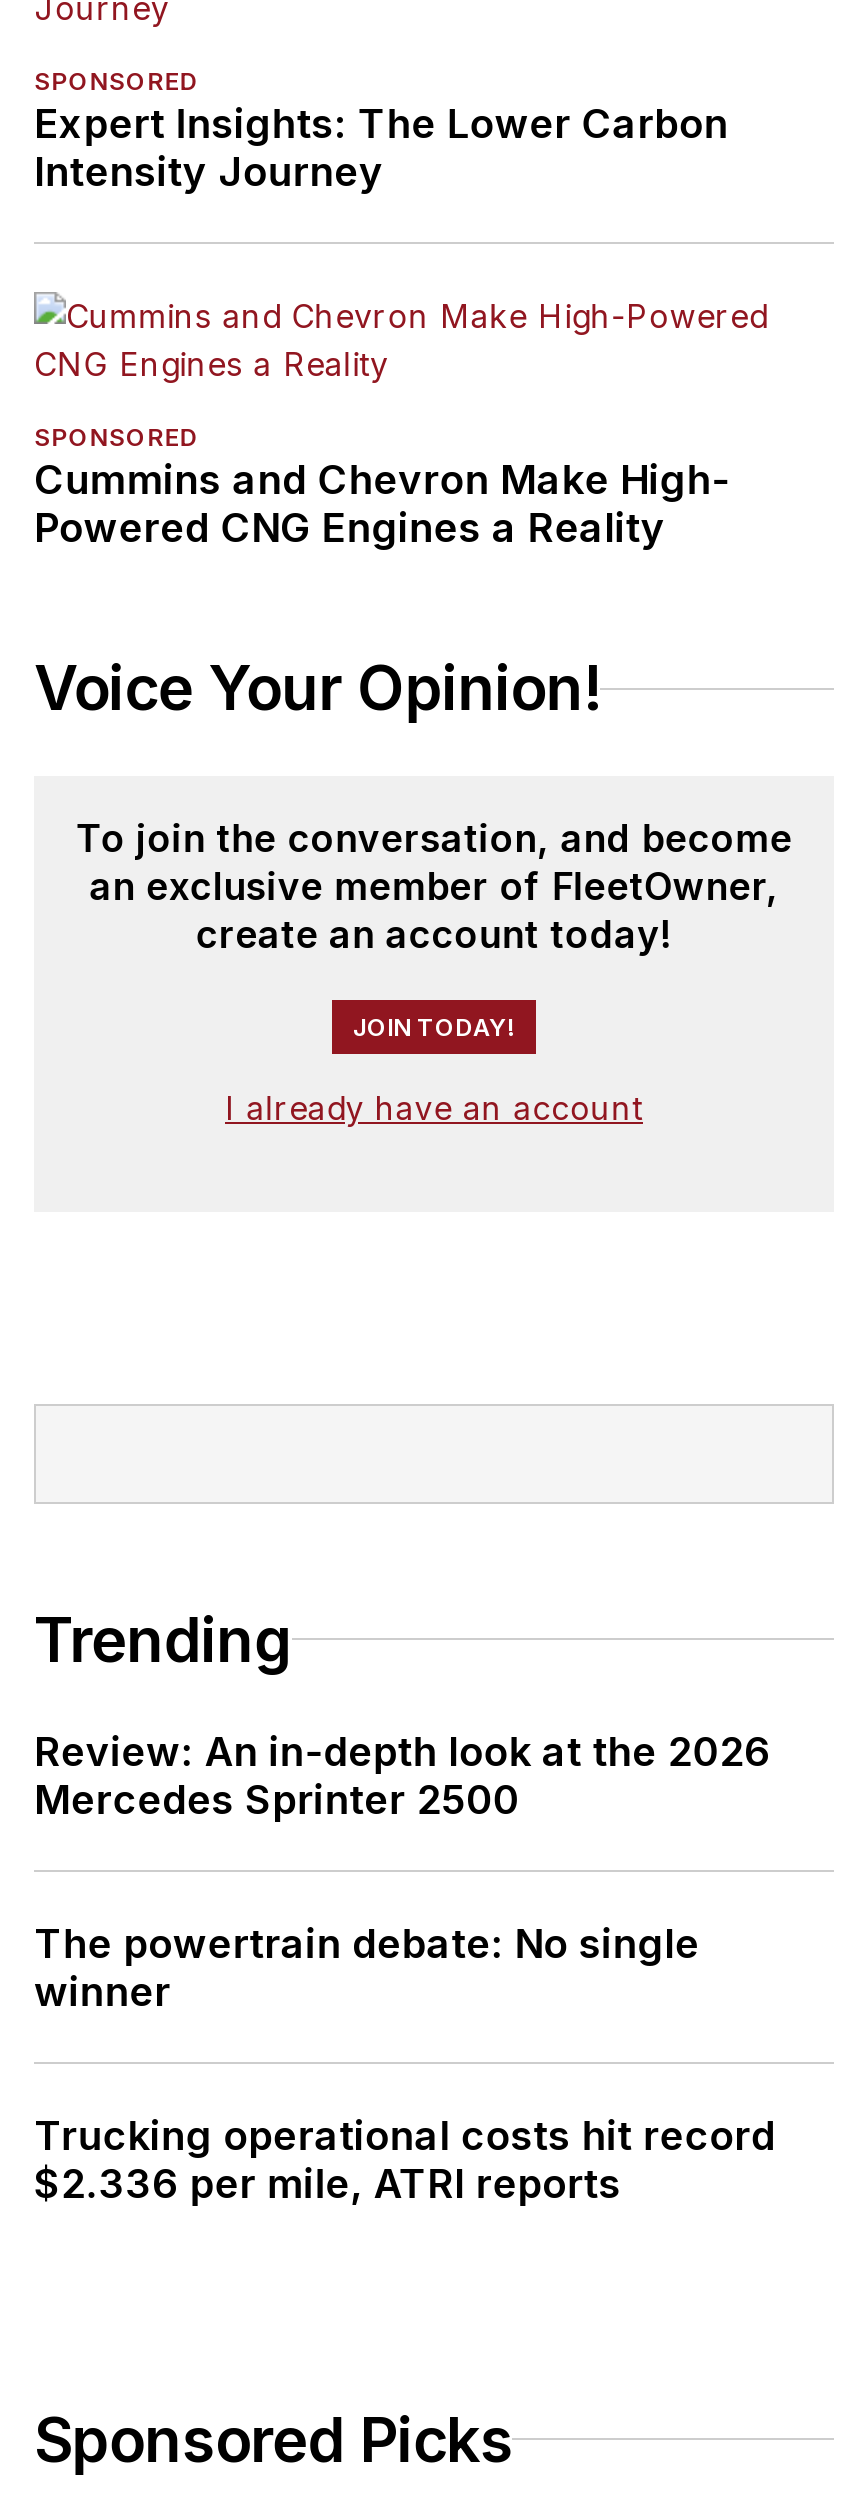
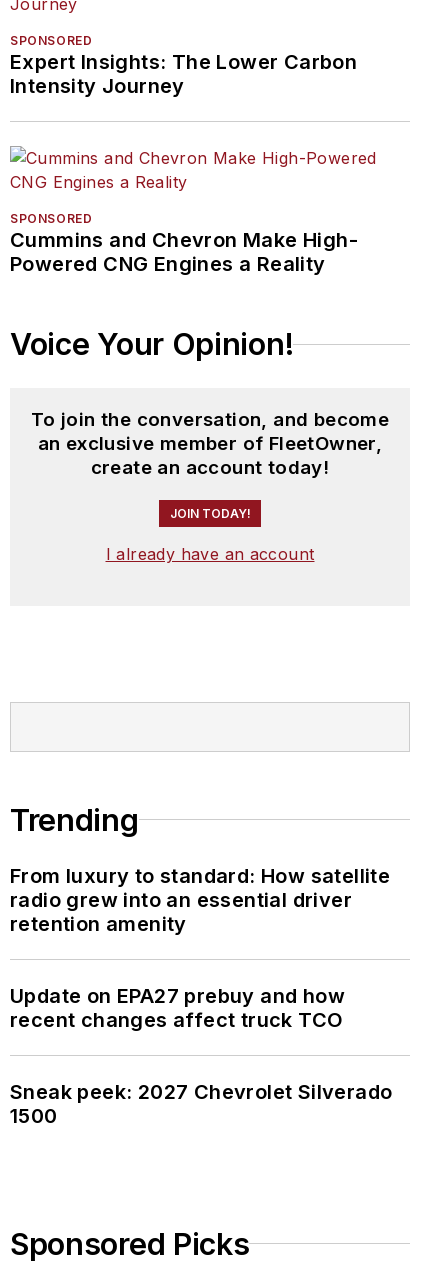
- Review: An in-depth look at the 2026
- Mercedes Sprinter 2500
+ From luxury to standard: How satellite
+ radio grew into an essential driver
+ retention amenity

- The powertrain debate: No single
- winner
+ Update on EPA27 prebuy and how
+ recent changes affect truck TCO

- Trucking operational costs hit record
- $2.336 per mile, ATRI reports
+ Sneak peek: 2027 Chevrolet Silverado
+ 1500
